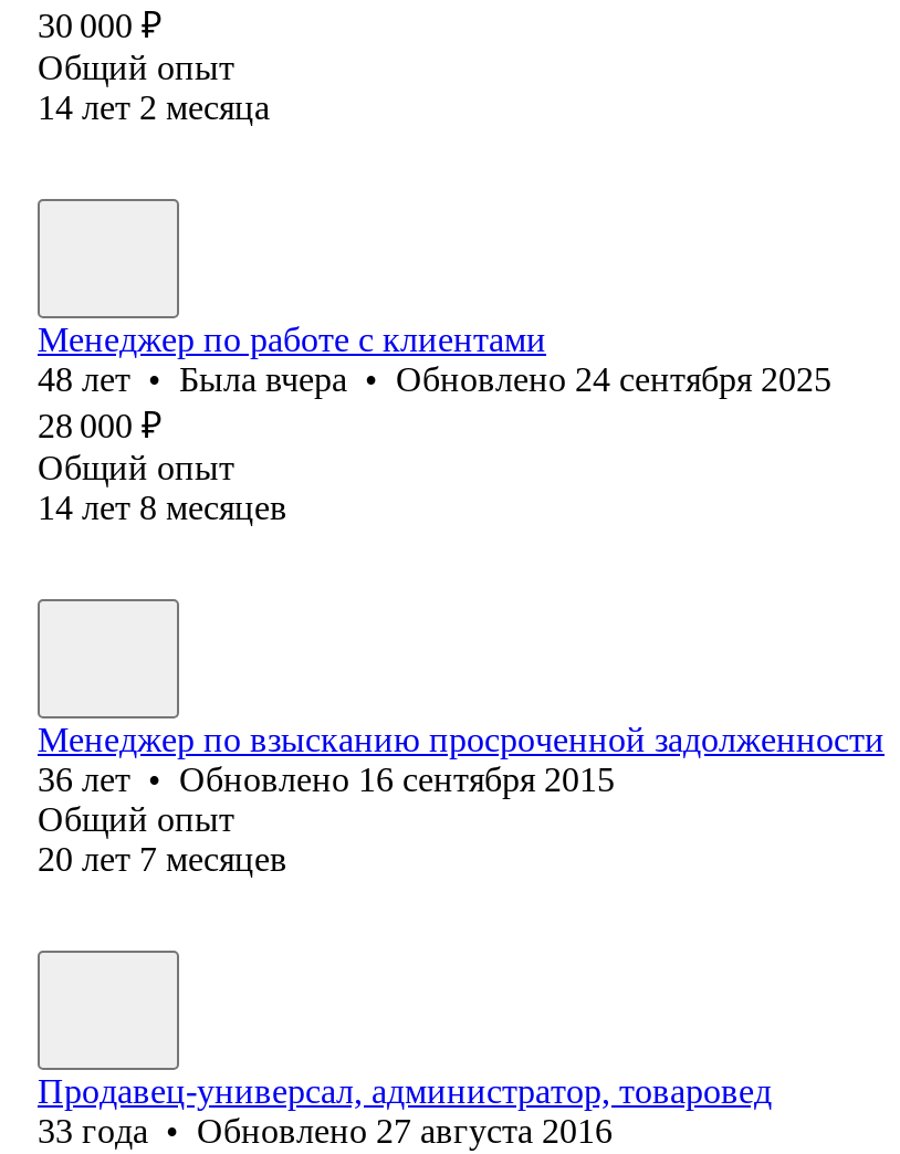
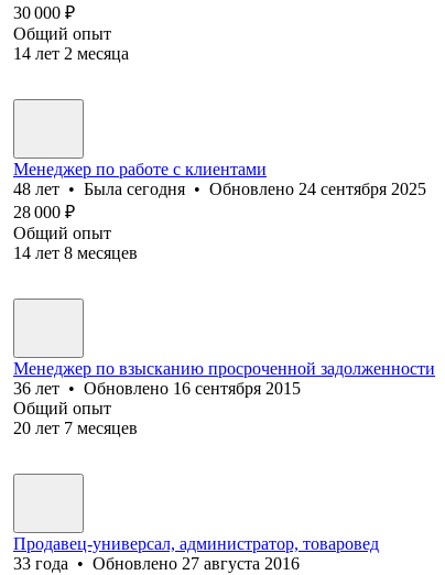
- 48 лет • Была вчера • Обновлено 24 сентября 2025
+ 48 лет • Была сегодня • Обновлено 24 сентября 2025
